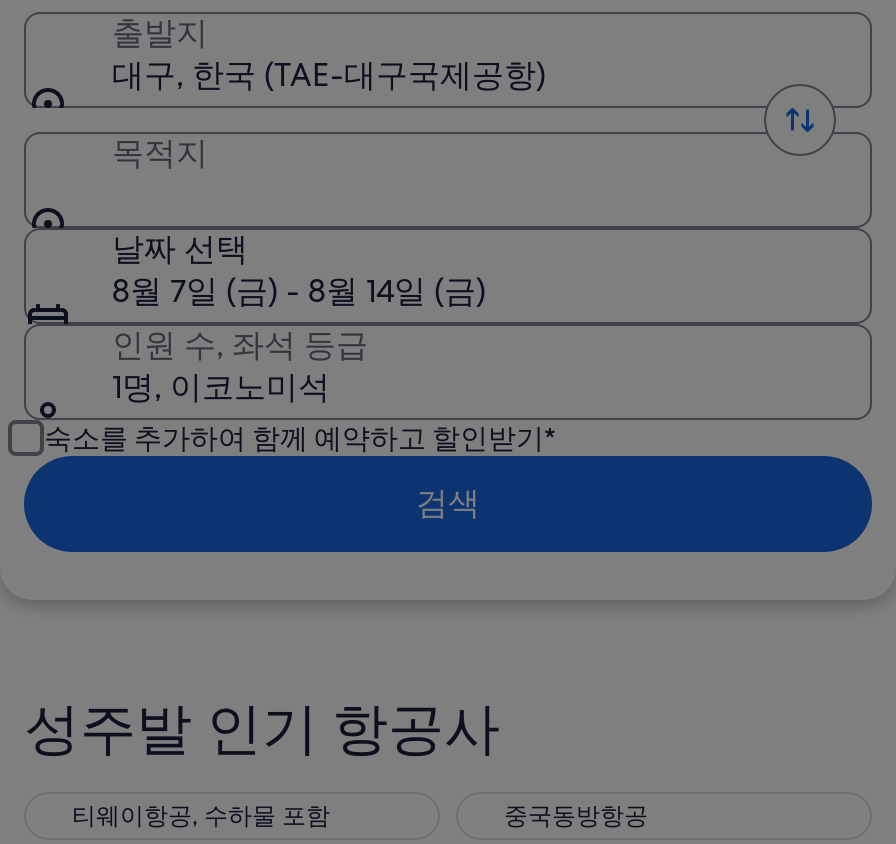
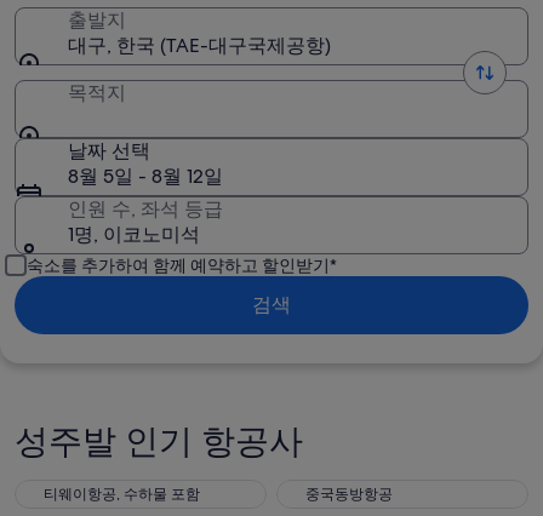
- 8월 7일 (금) - 8월 14일 (금)
+ 8월 5일 - 8월 12일
